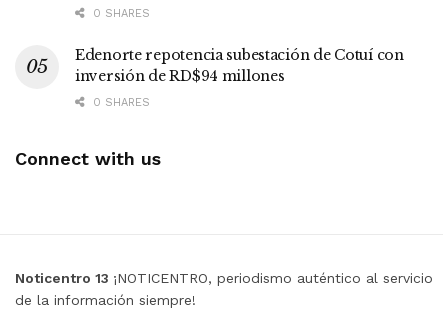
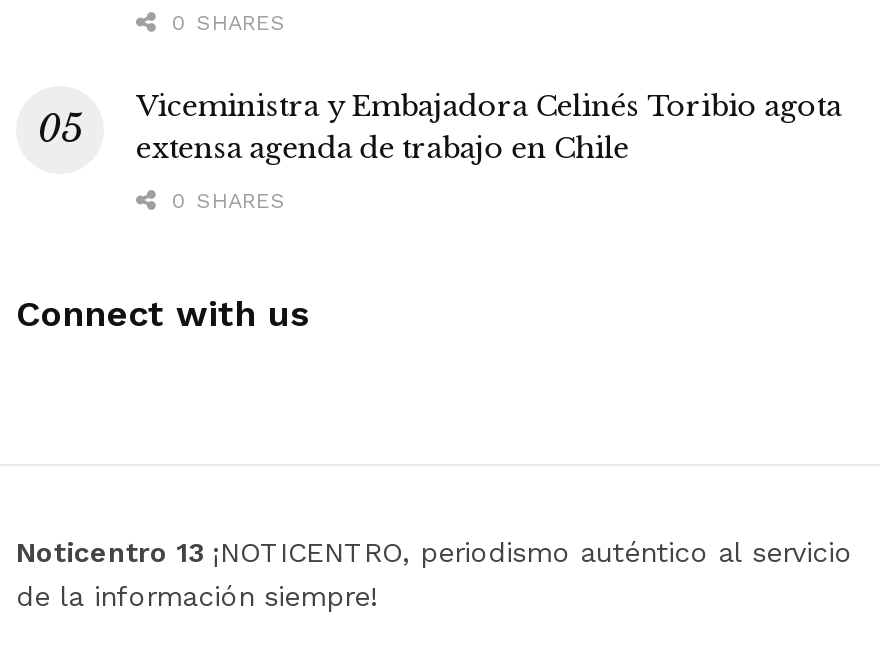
- Edenorte repotencia subestación de Cotuí con
- inversión de RD$94 millones
+ Viceministra y Embajadora Celinés Toribio agota
+ extensa agenda de trabajo en Chile
